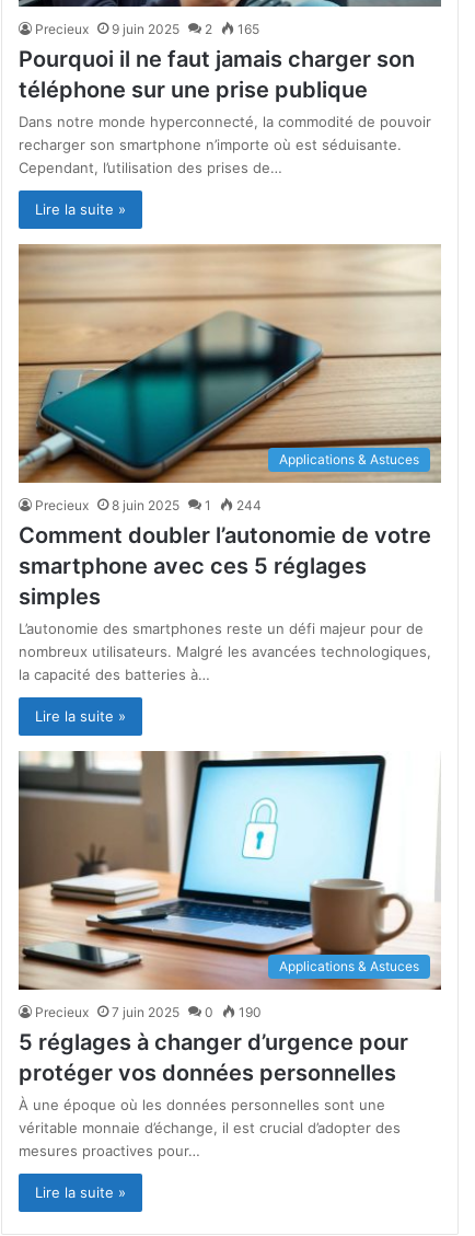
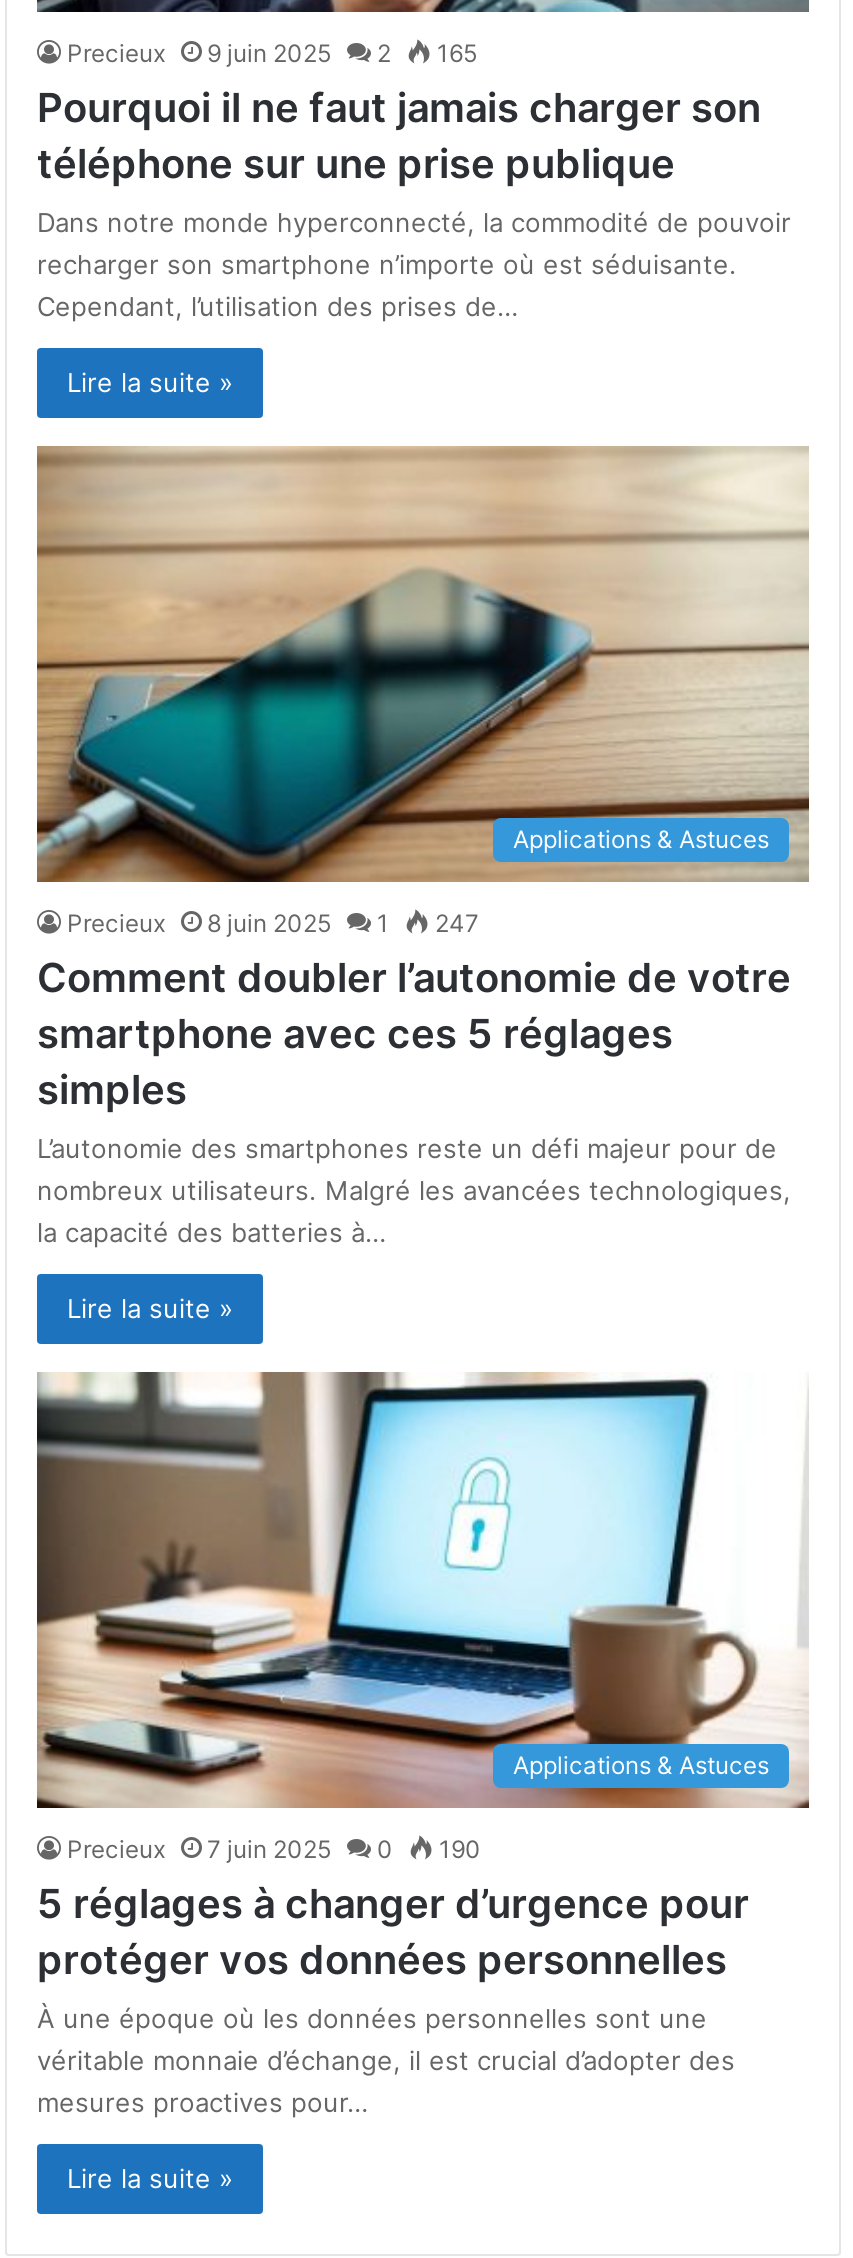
- Precieux 8 juin 2025 1 244
+ Precieux 8 juin 2025 1 247
